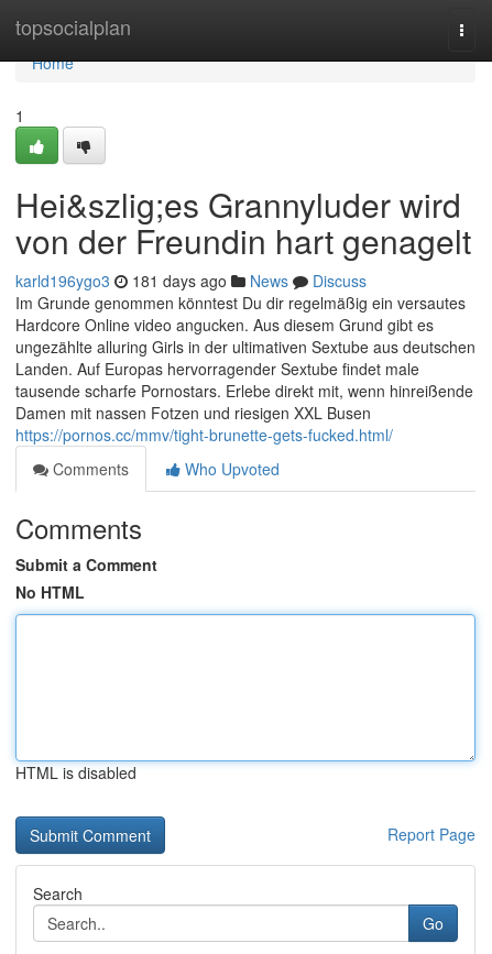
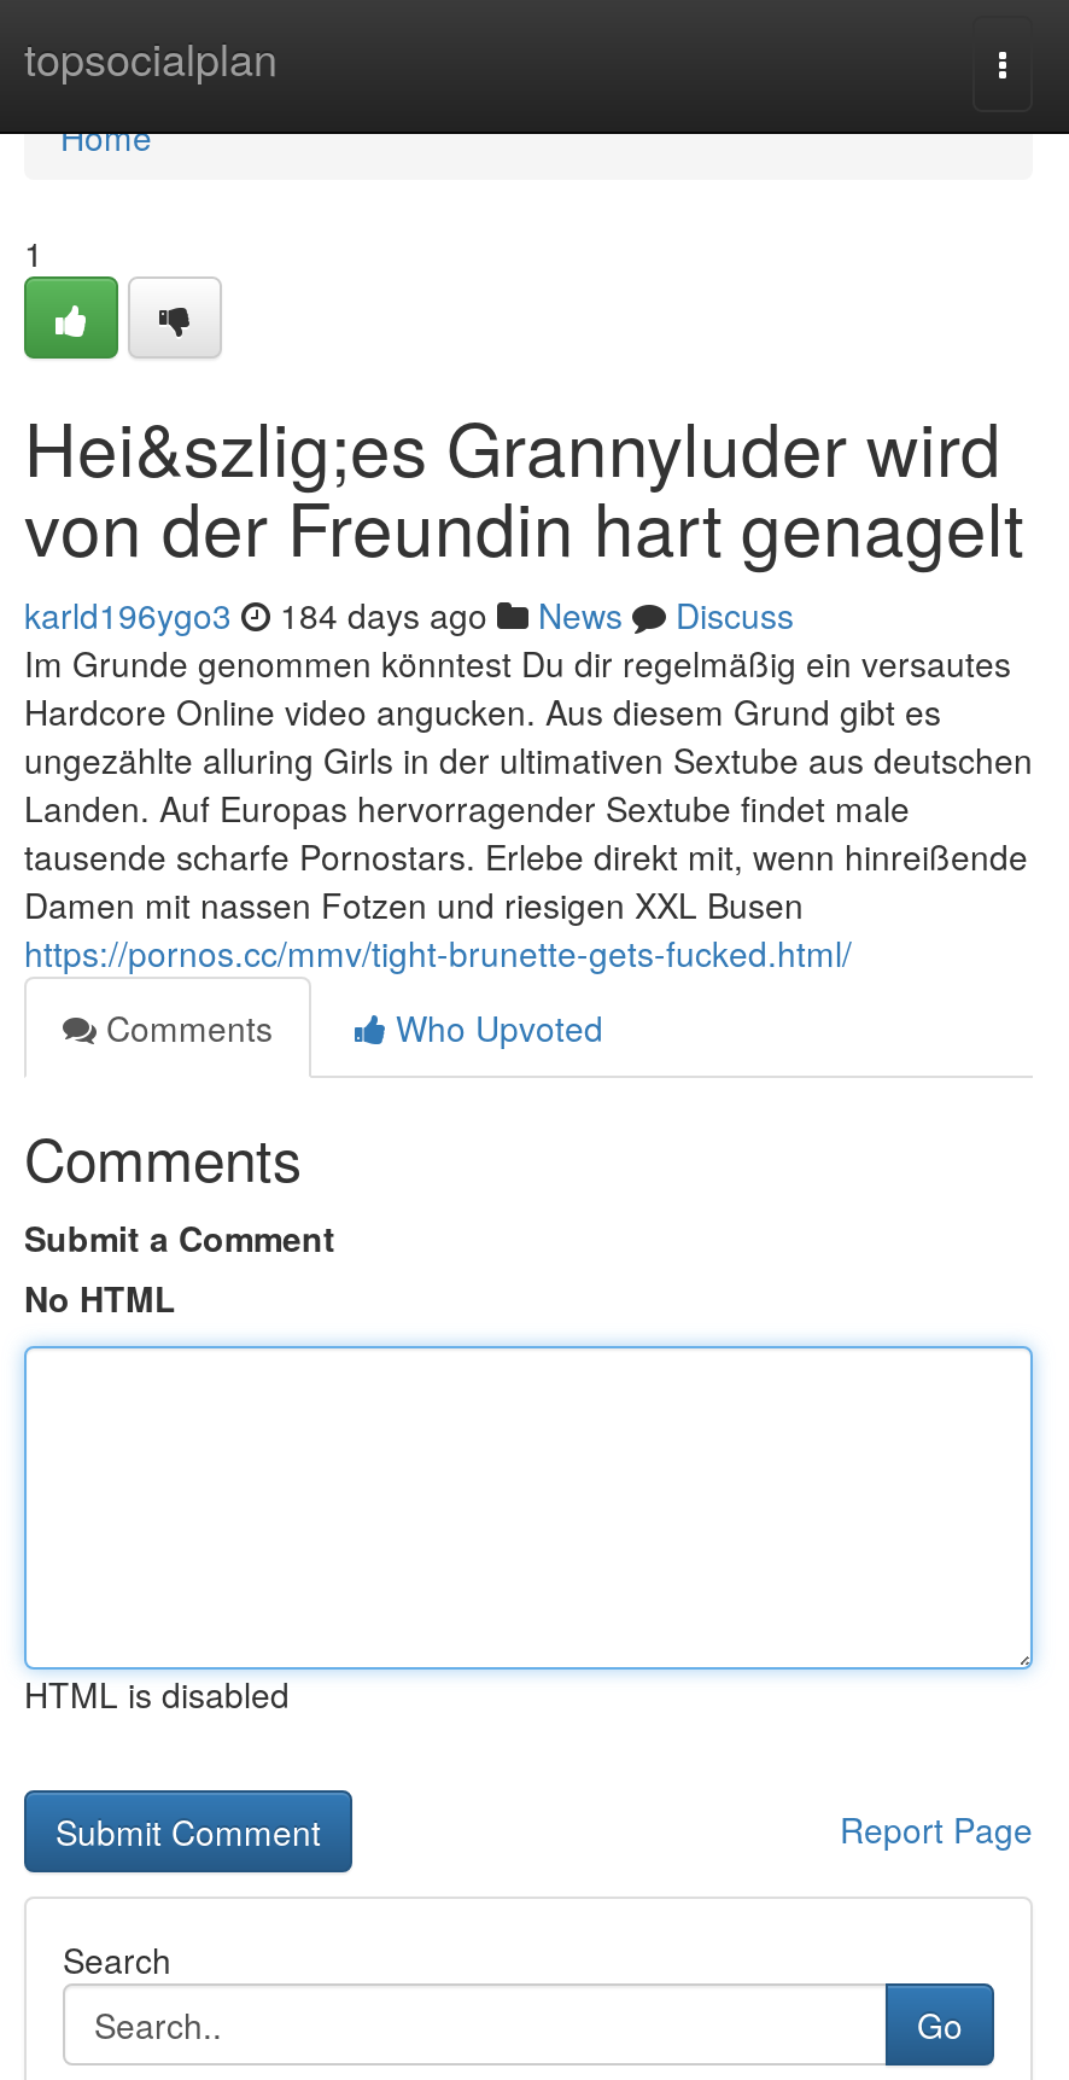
- karld196ygo3 181 days ago News Discuss
+ karld196ygo3 184 days ago News Discuss
